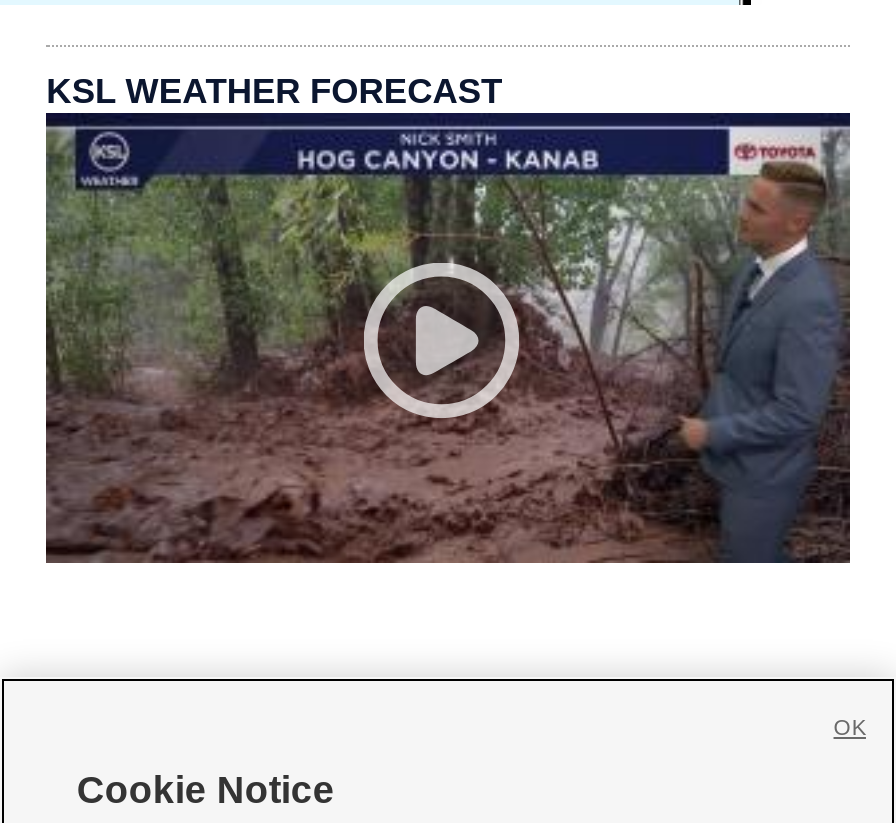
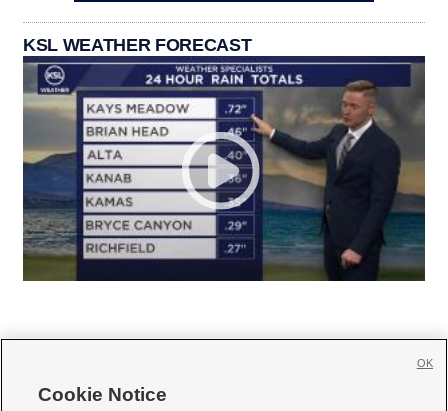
- [image]
+ [image]
